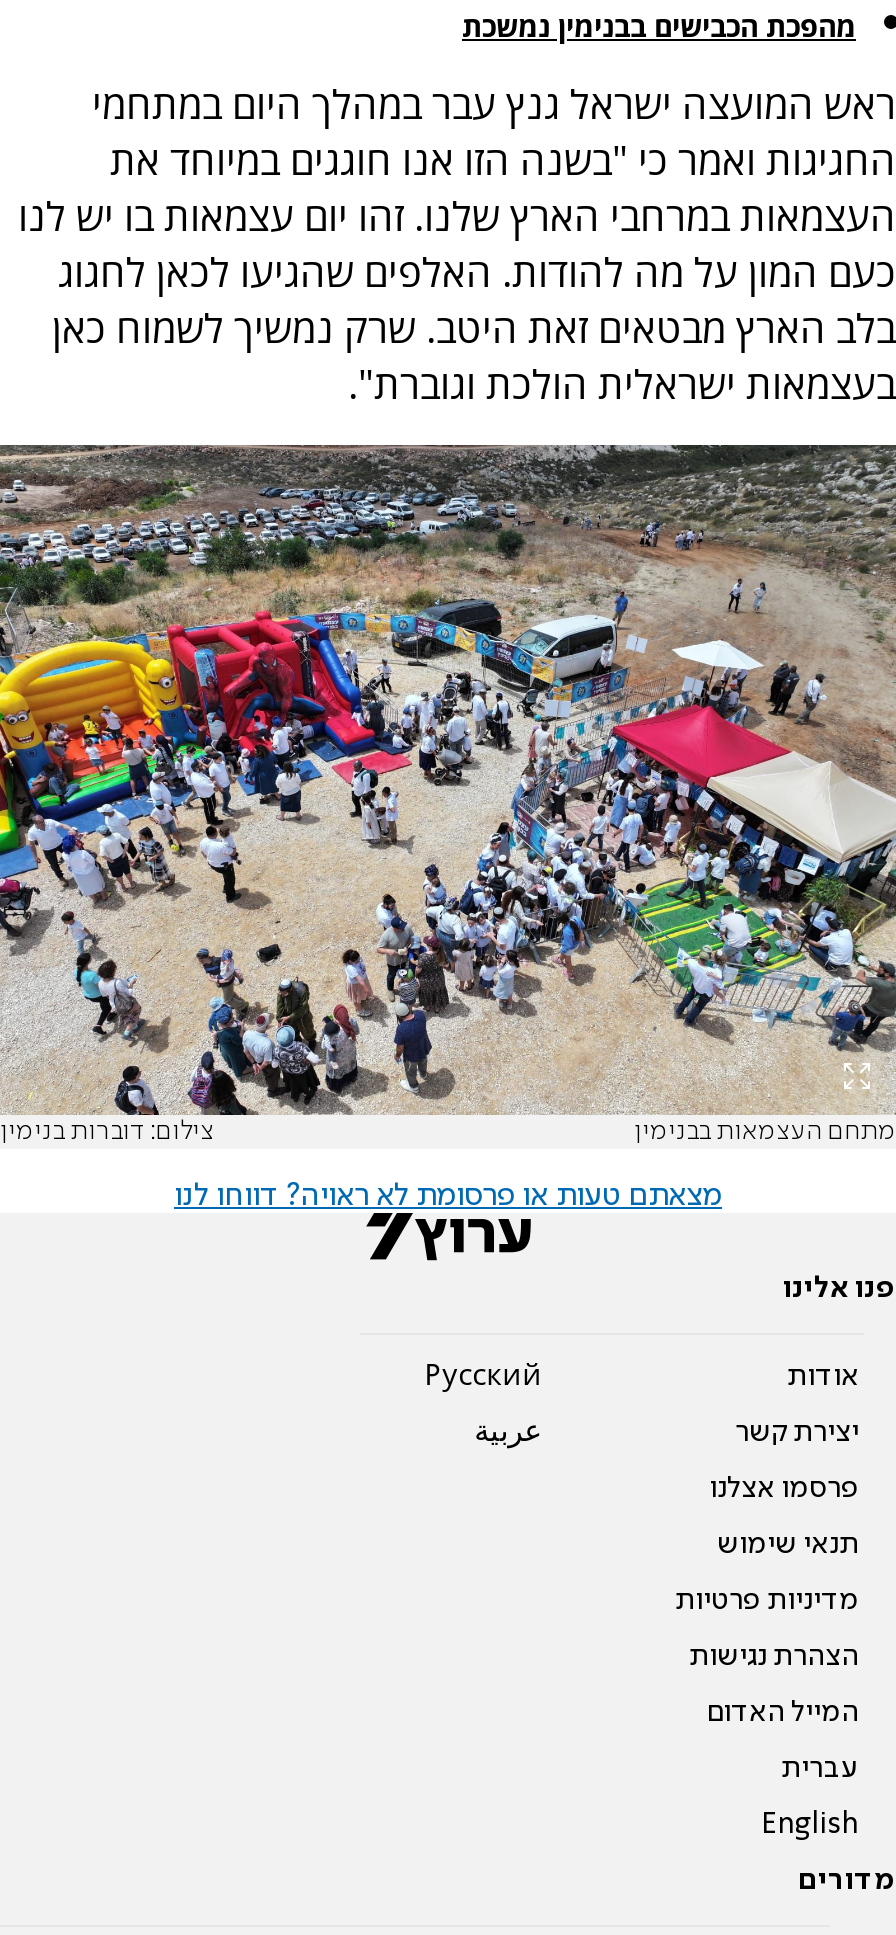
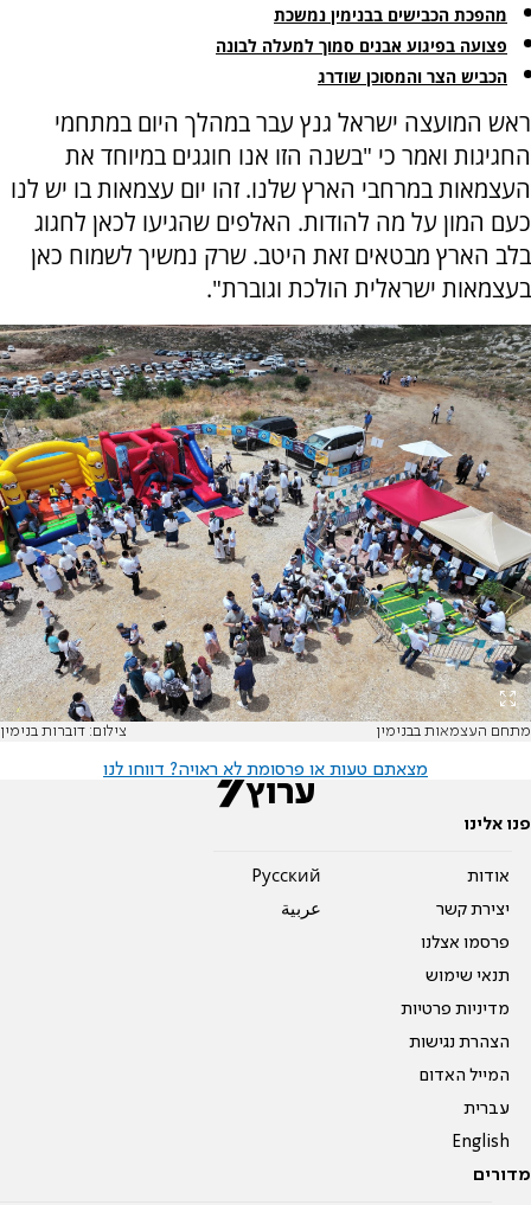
+ פצועה בפיגוע אבנים סמוך למעלה לבונה
+ הכביש הצר והמסוכן שודרג
